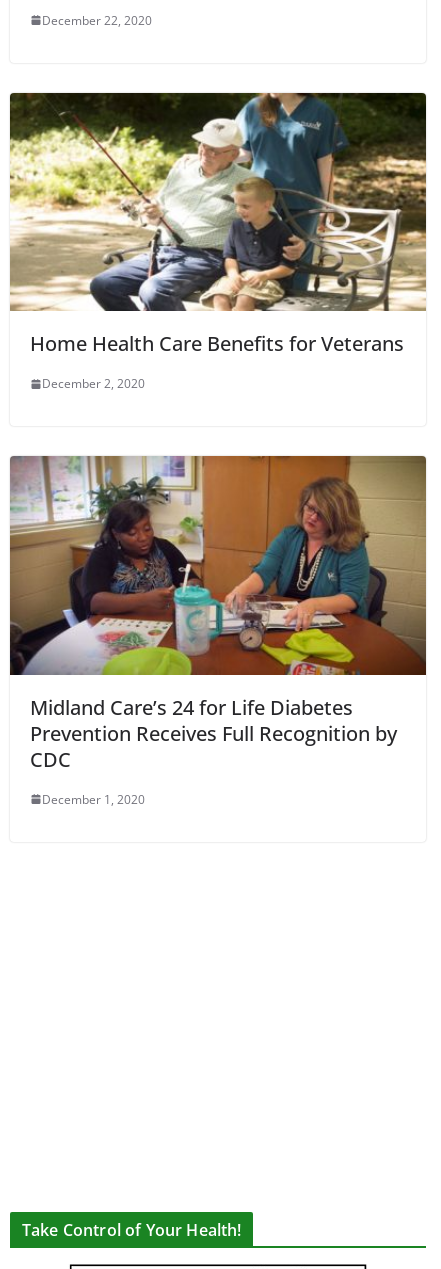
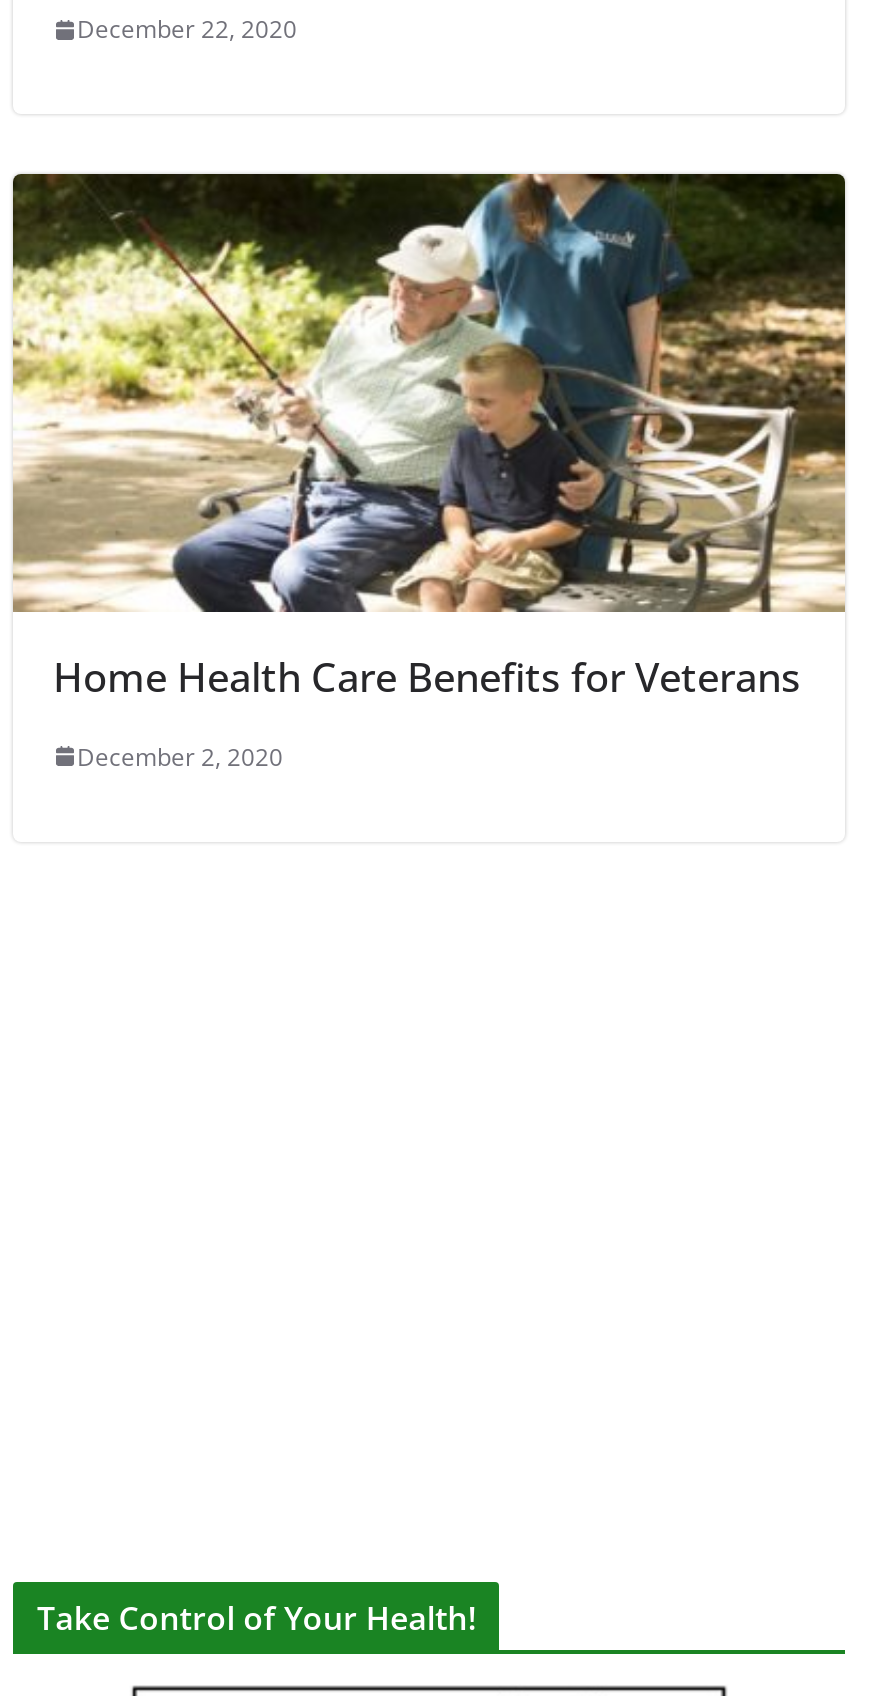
- [image]
- Midland Care’s 24 for Life Diabetes
- Prevention Receives Full Recognition by
- CDC
- December 1, 2020
